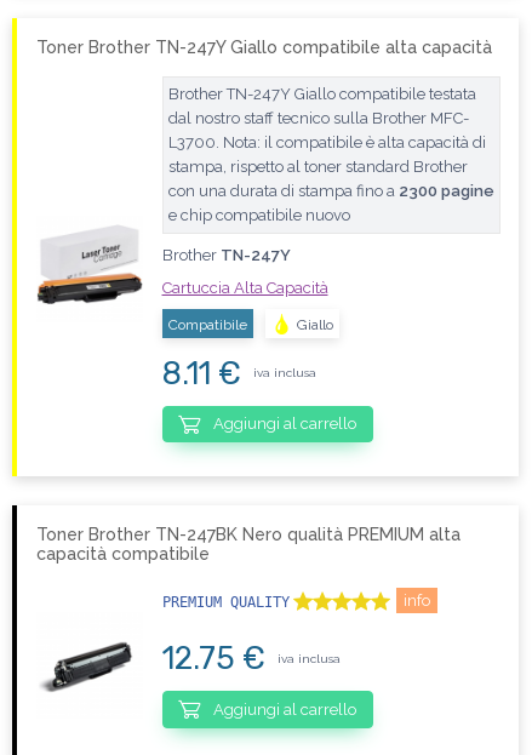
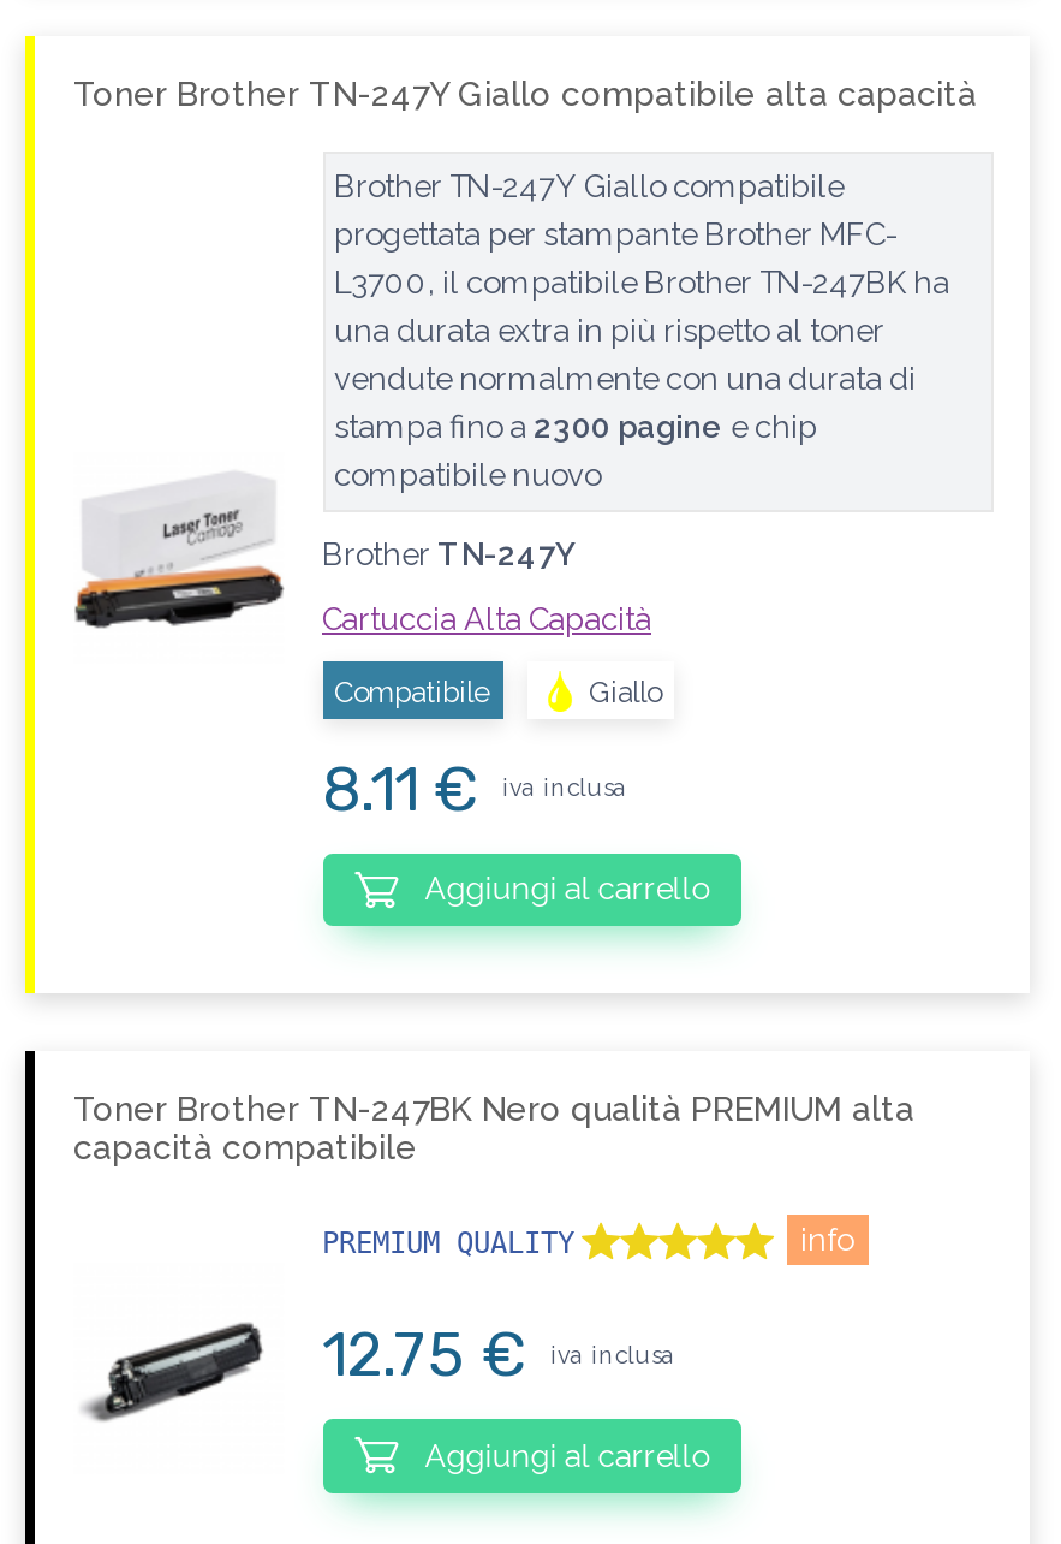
- Brother TN-247Y Giallo compatibile testata
- dal nostro staff tecnico sulla Brother MFC-
- L3700. Nota: il compatibile è alta capacità di
- stampa, rispetto al toner standard Brother
- con una durata di stampa fino a 2300 pagine
- e chip compatibile nuovo
+ Brother TN-247Y Giallo compatibile
+ progettata per stampante Brother MFC-
+ L3700, il compatibile Brother TN-247BK ha
+ una durata extra in più rispetto al toner
+ vendute normalmente con una durata di
+ stampa fino a 2300 pagine e chip
+ compatibile nuovo

- [image]
+ [image]
